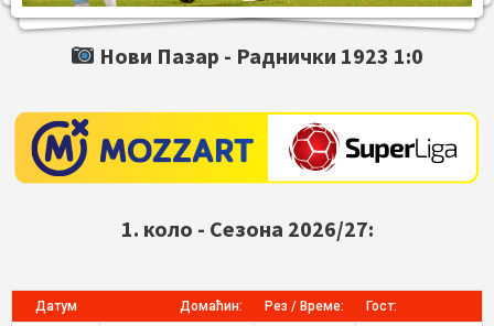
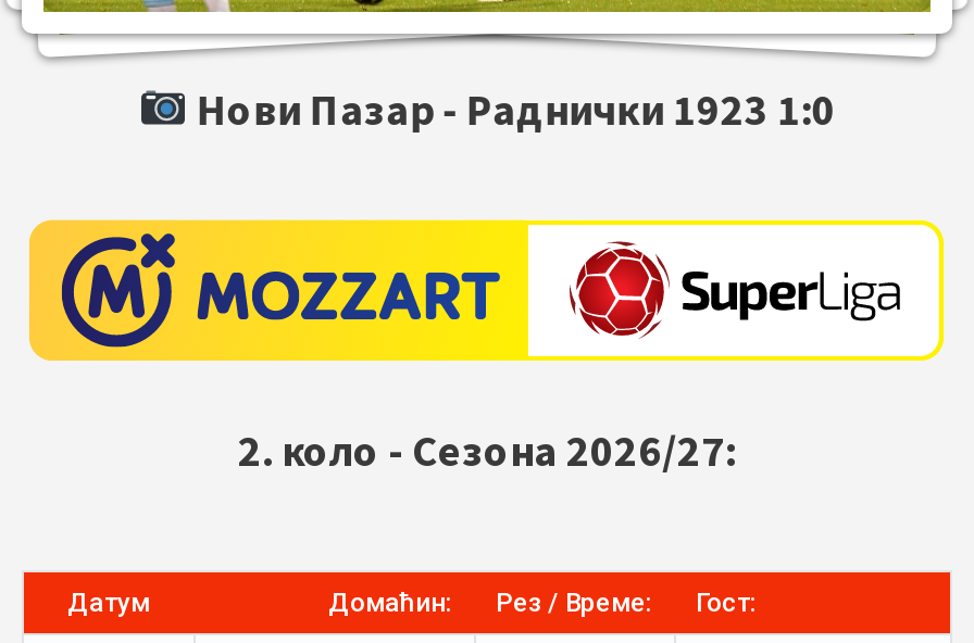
- 1. коло - Сезона 2026/27:
+ 2. коло - Сезона 2026/27:
